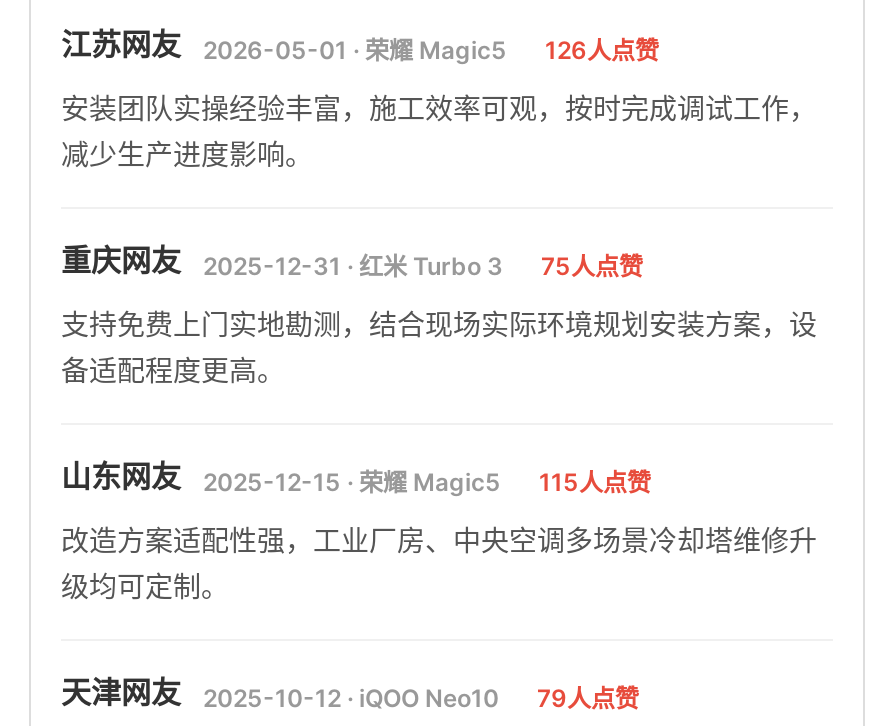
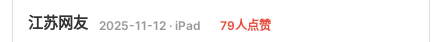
- 2026-05-01 · 荣耀 Magic5
- 126人点赞
- 安装团队实操经验丰富，施工效率可观，按时完成调试工作，
- 减少生产进度影响。
- 重庆网友
- 2025-12-31 · 红米 Turbo 3
- 75人点赞
- 支持免费上门实地勘测，结合现场实际环境规划安装方案，设
- 备适配程度更高。
- 山东网友
- 2025-12-15 · 荣耀 Magic5
- 115人点赞
- 改造方案适配性强，工业厂房、中央空调多场景冷却塔维修升
- 级均可定制。
- 天津网友
- 2025-10-12 · iQOO Neo10
+ 2025-11-12 · iPad
